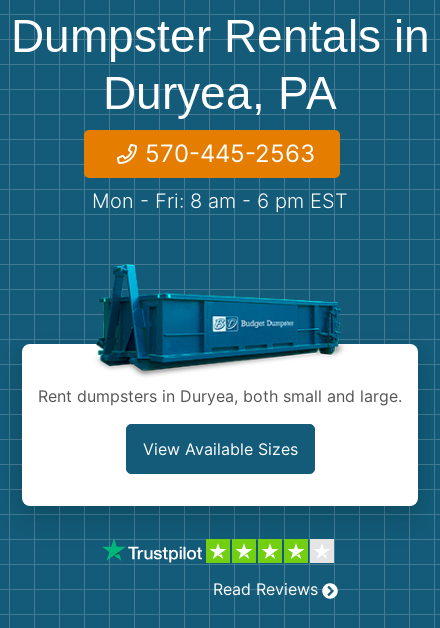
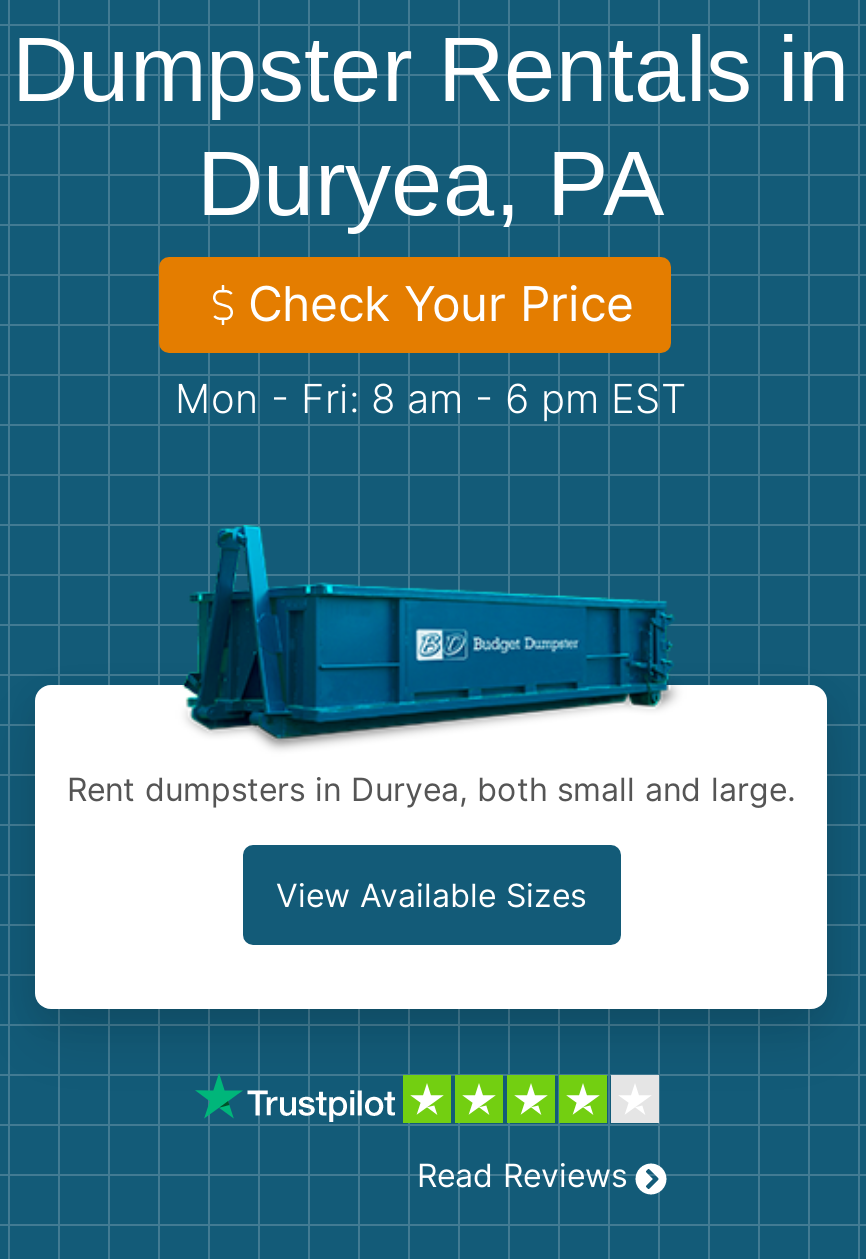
- 570-445-2563
+ Check Your Price
